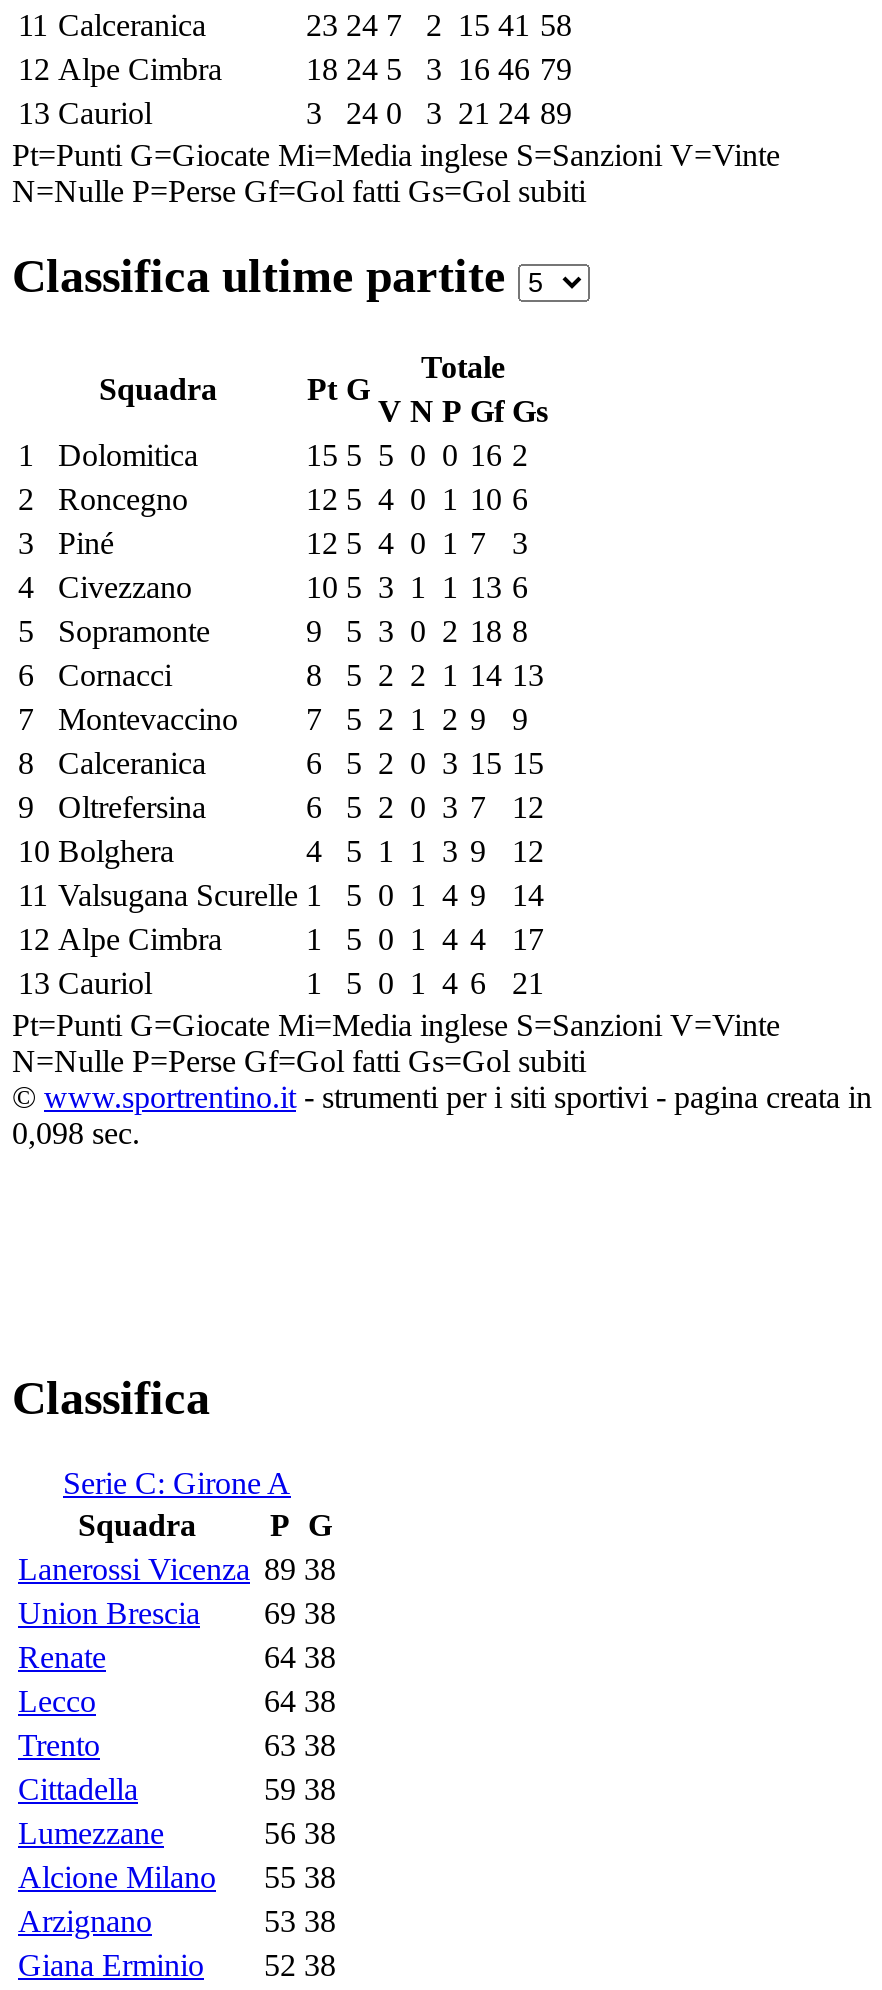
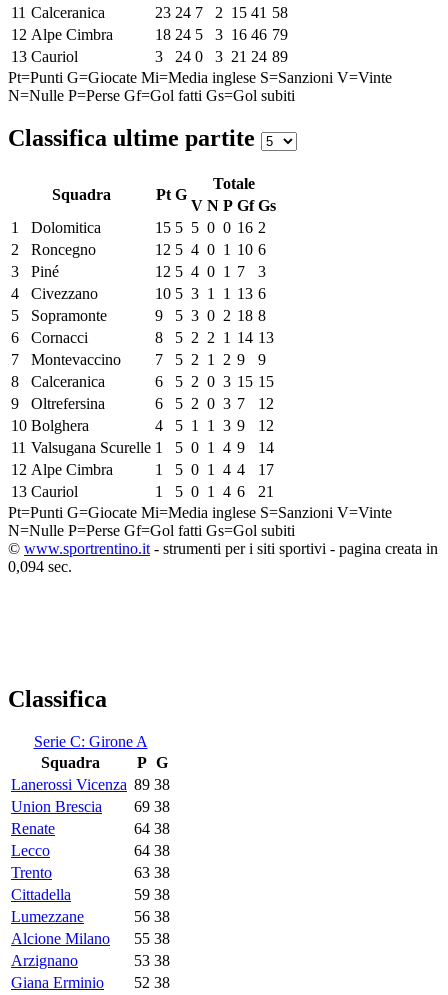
- 0,098 sec.
+ 0,094 sec.
